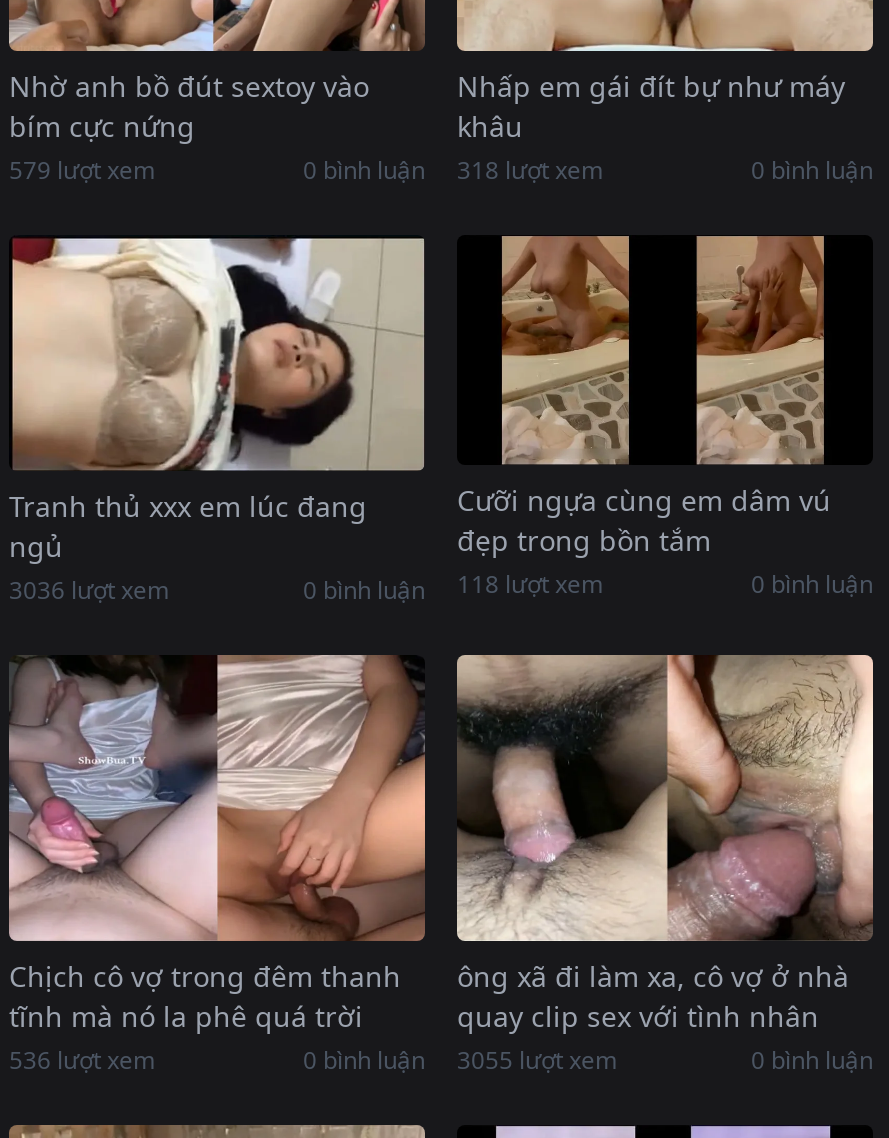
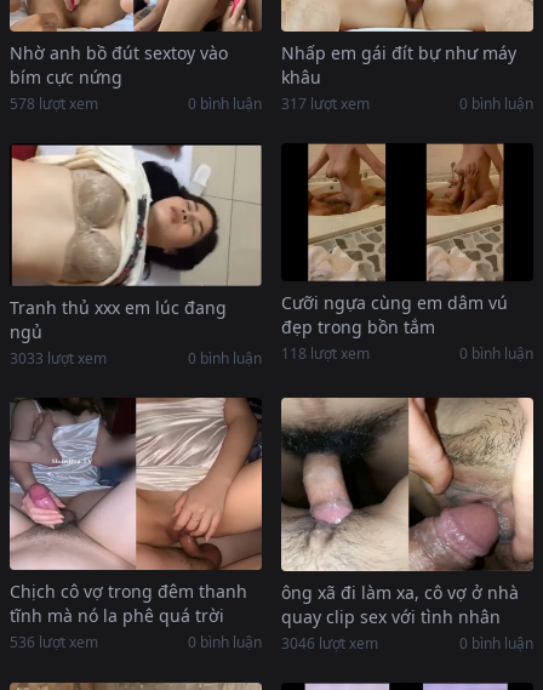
- 579 lượt xem
+ 578 lượt xem

- 0 bình luận 318 lượt xem
+ 0 bình luận 317 lượt xem

- 3036 lượt xem
+ 3033 lượt xem

- 0 bình luận 3055 lượt xem
+ 0 bình luận 3046 lượt xem
